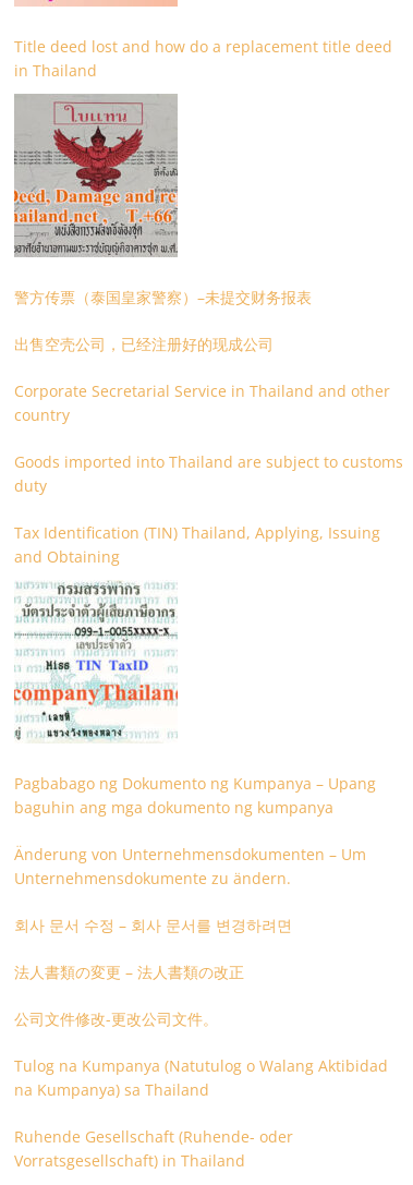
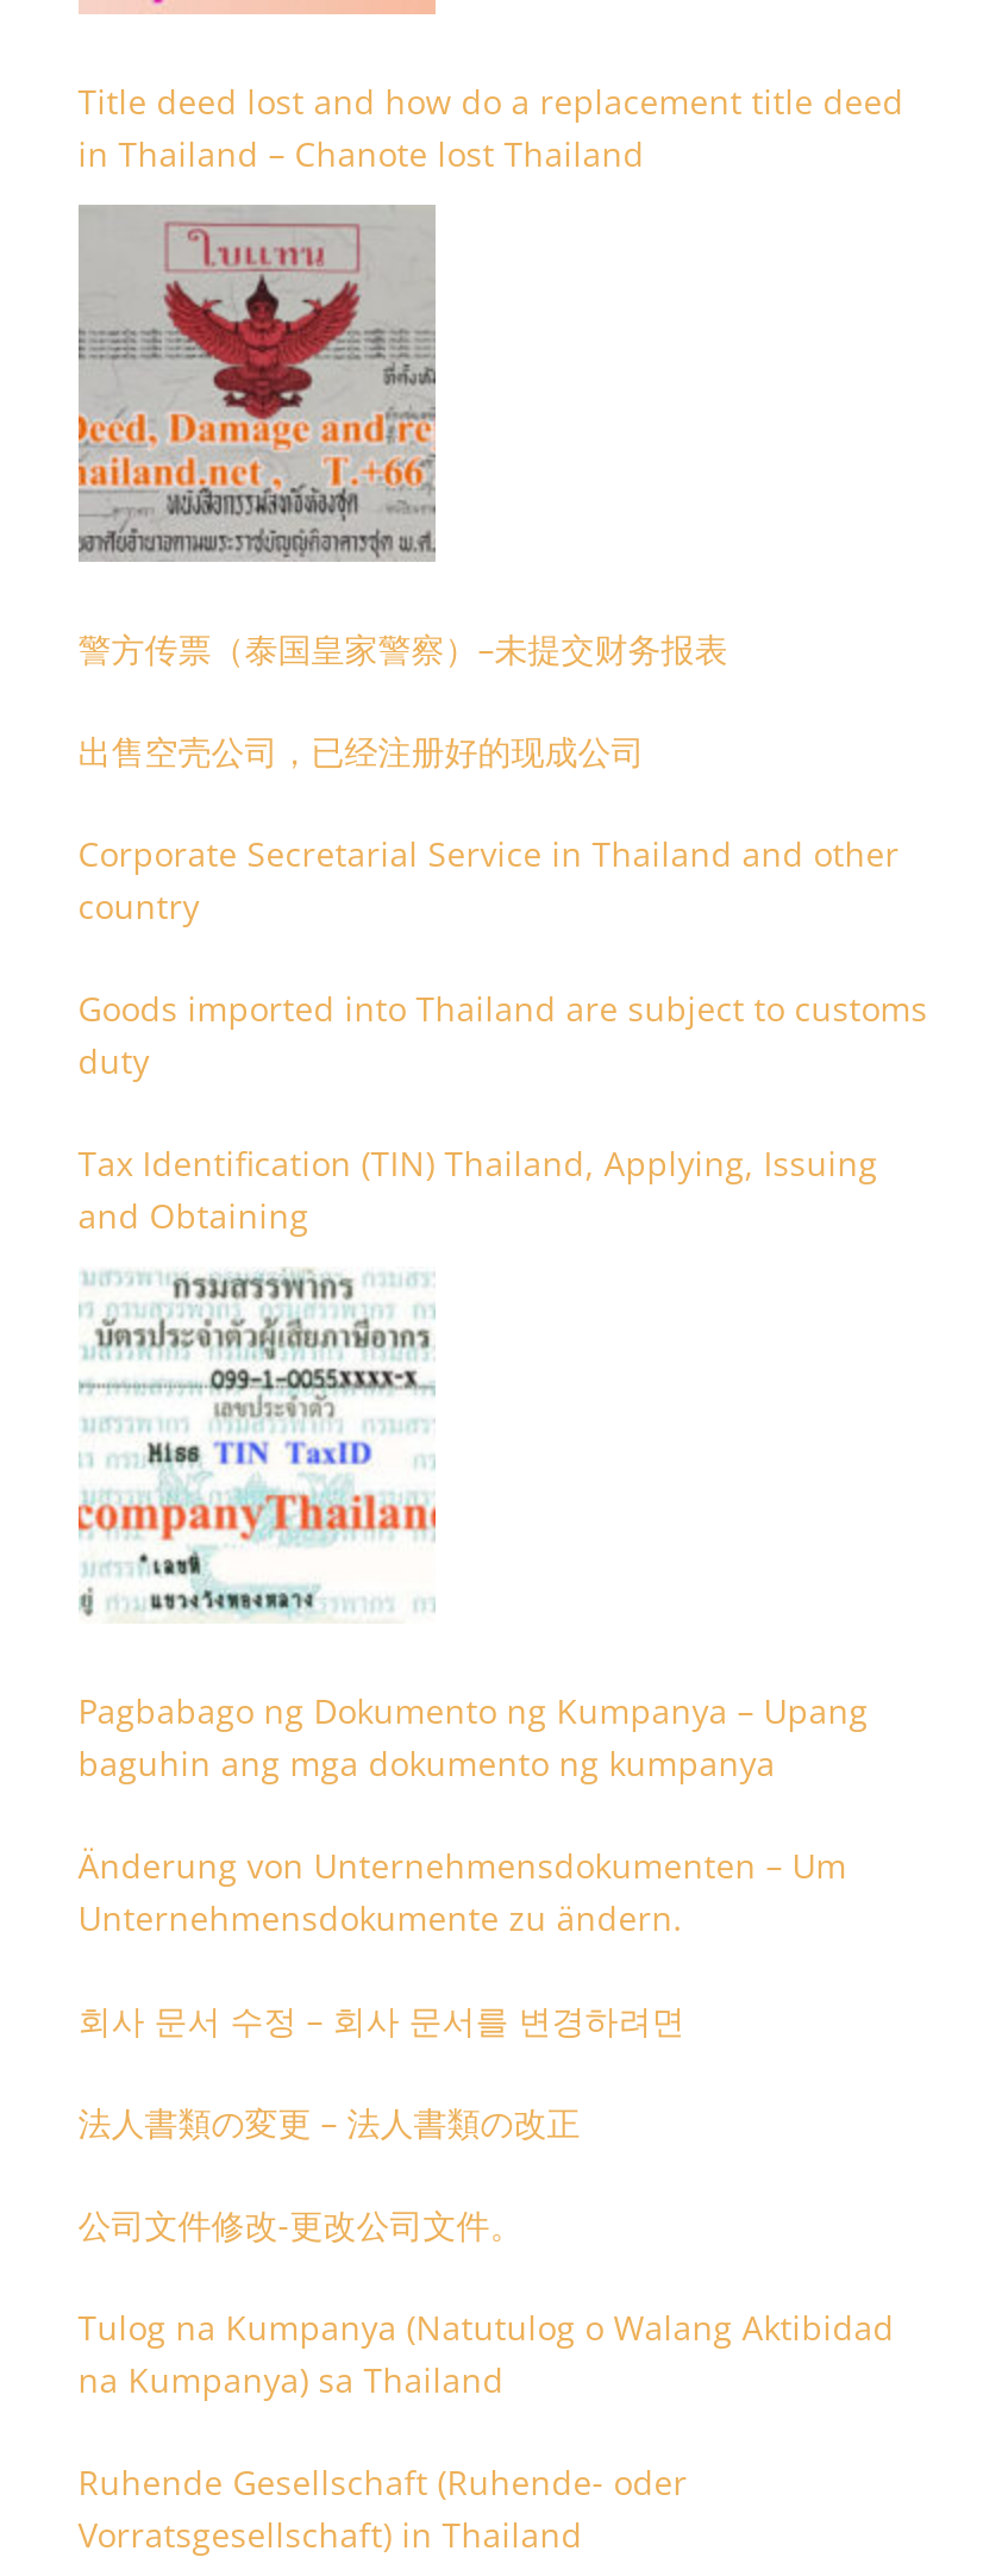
- in Thailand
+ in Thailand – Chanote lost Thailand
